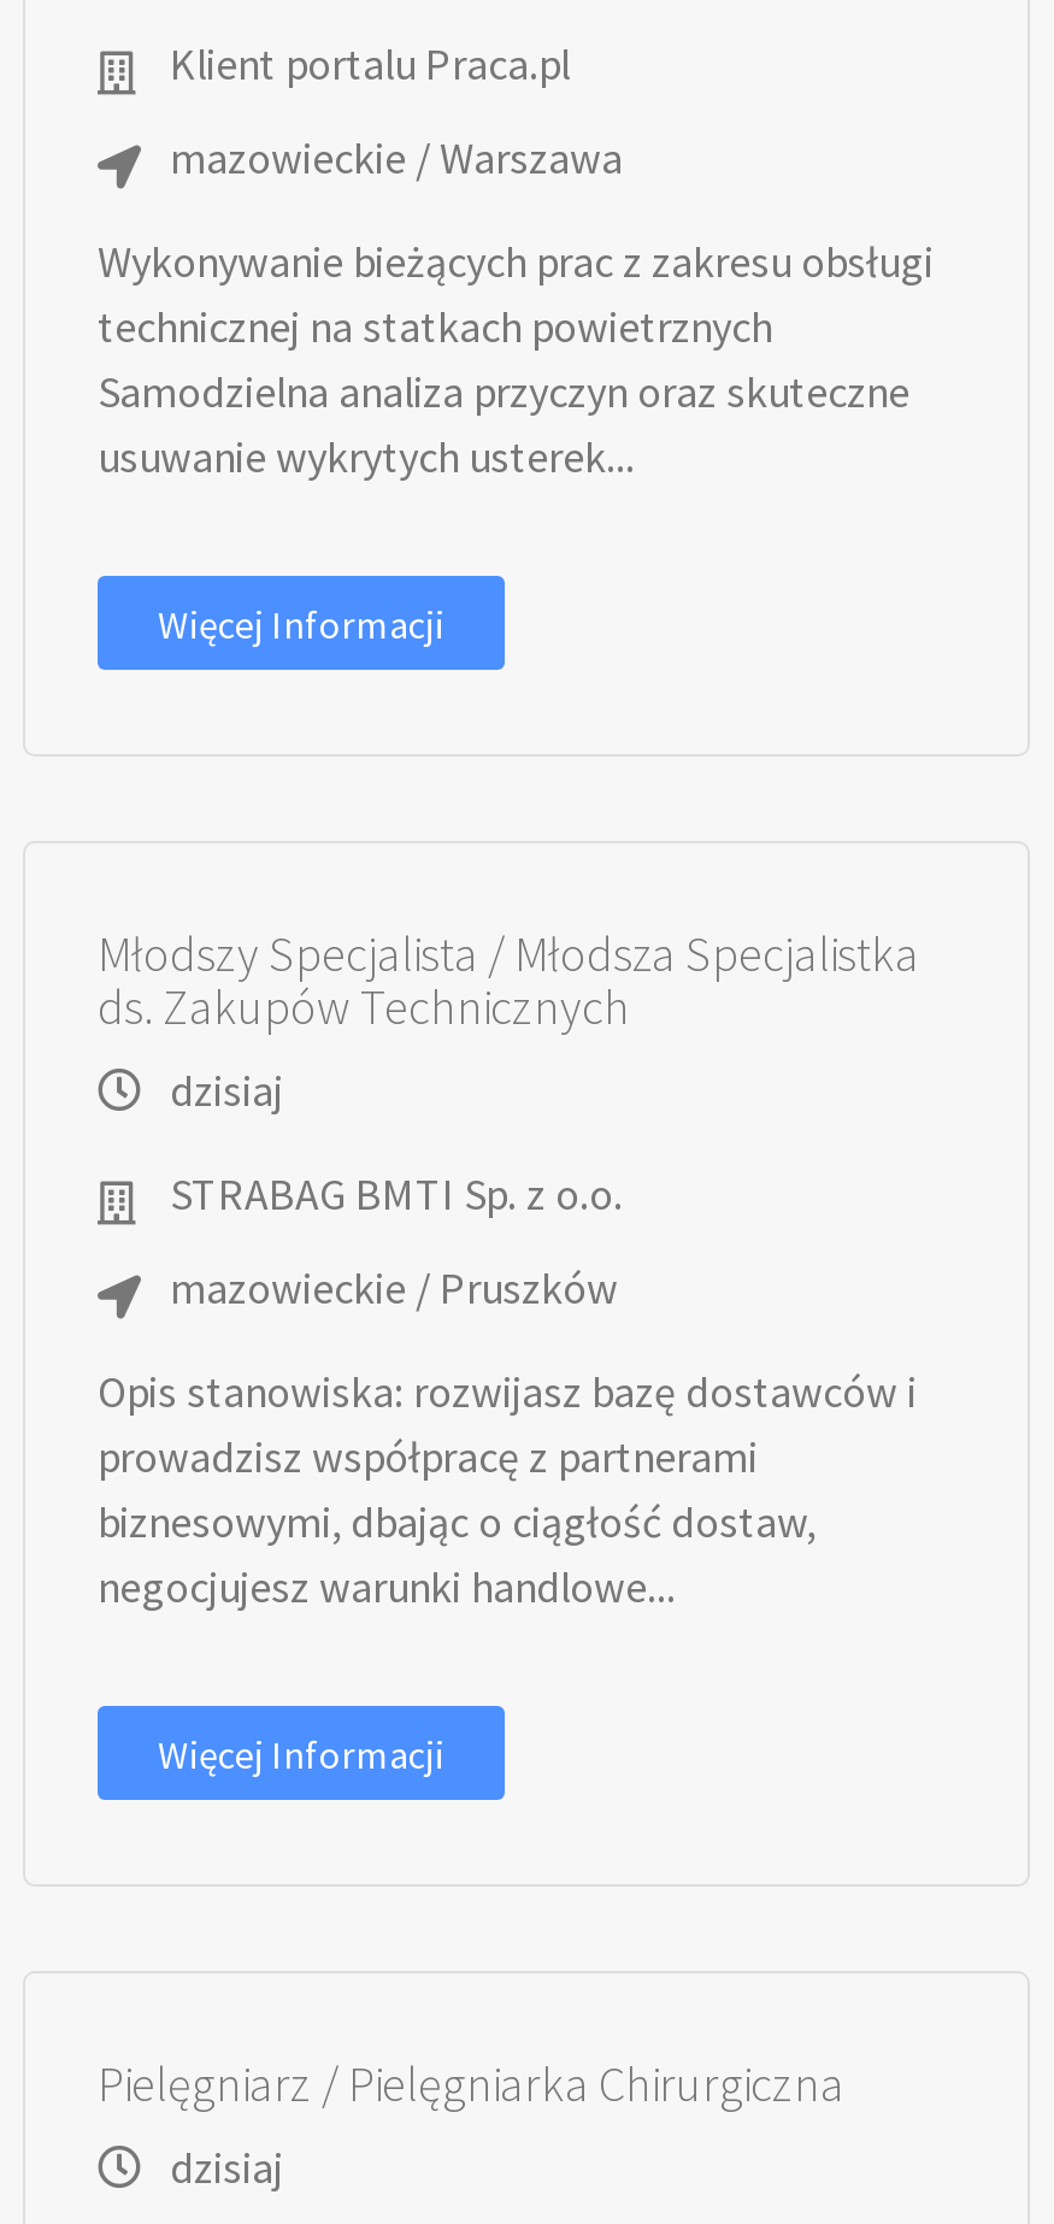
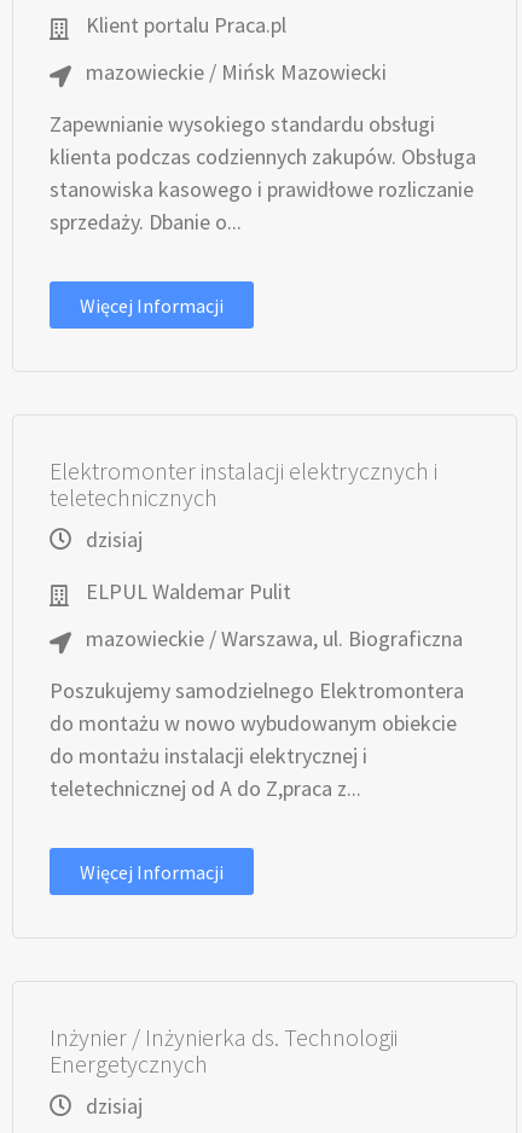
- mazowieckie / Warszawa
+ mazowieckie / Mińsk Mazowiecki

- Wykonywanie bieżących prac z zakresu obsługi
- technicznej na statkach powietrznych
- Samodzielna analiza przyczyn oraz skuteczne
- usuwanie wykrytych usterek...
+ Zapewnianie wysokiego standardu obsługi
+ klienta podczas codziennych zakupów. Obsługa
+ stanowiska kasowego i prawidłowe rozliczanie
+ sprzedaży. Dbanie o...

- Młodszy Specjalista / Młodsza Specjalistka
- ds. Zakupów Technicznych
+ Elektromonter instalacji elektrycznych i
+ teletechnicznych

- STRABAG BMTI Sp. z o.o.
+ ELPUL Waldemar Pulit

- mazowieckie / Pruszków
+ mazowieckie / Warszawa, ul. Biograficzna

- Opis stanowiska: rozwijasz bazę dostawców i
- prowadzisz współpracę z partnerami
- biznesowymi, dbając o ciągłość dostaw,
- negocjujesz warunki handlowe...
+ Poszukujemy samodzielnego Elektromontera
+ do montażu w nowo wybudowanym obiekcie
+ do montażu instalacji elektrycznej i
+ teletechnicznej od A do Z,praca z...

- Pielęgniarz / Pielęgniarka Chirurgiczna
+ Inżynier / Inżynierka ds. Technologii
+ Energetycznych
